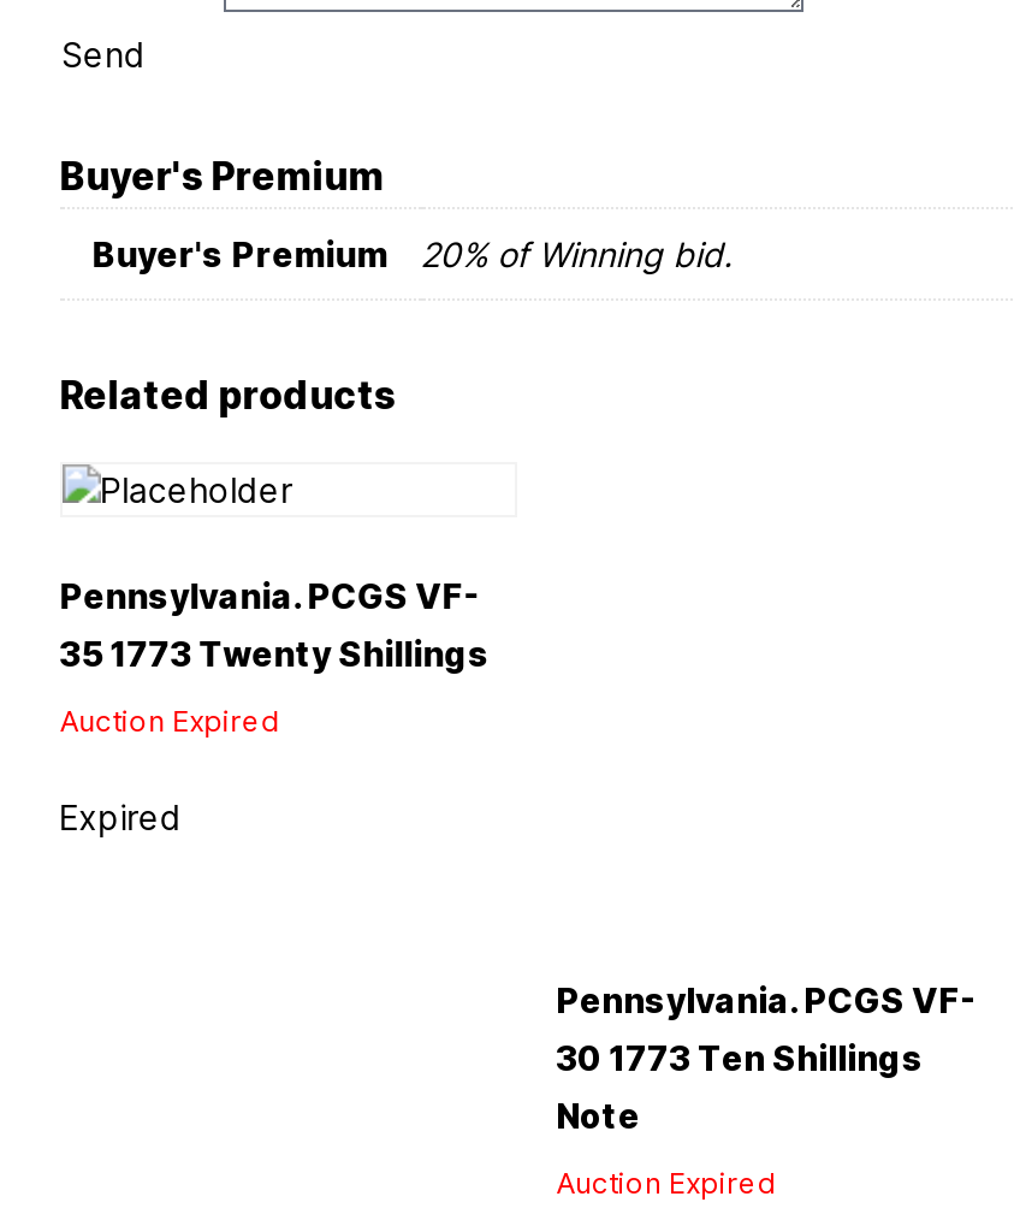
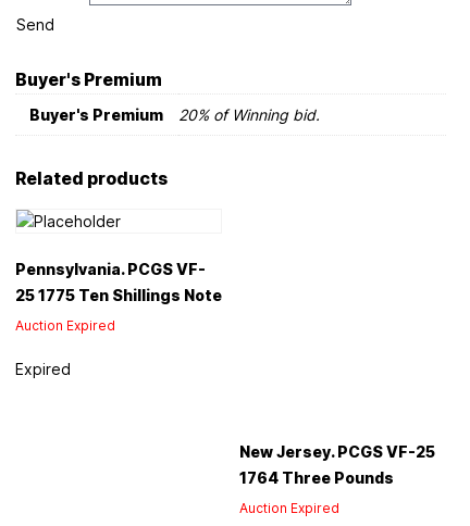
- 35 1773 Twenty Shillings
+ 25 1775 Ten Shillings Note

- Pennsylvania. PCGS VF-
- 30 1773 Ten Shillings
- Note
+ New Jersey. PCGS VF-25
+ 1764 Three Pounds
